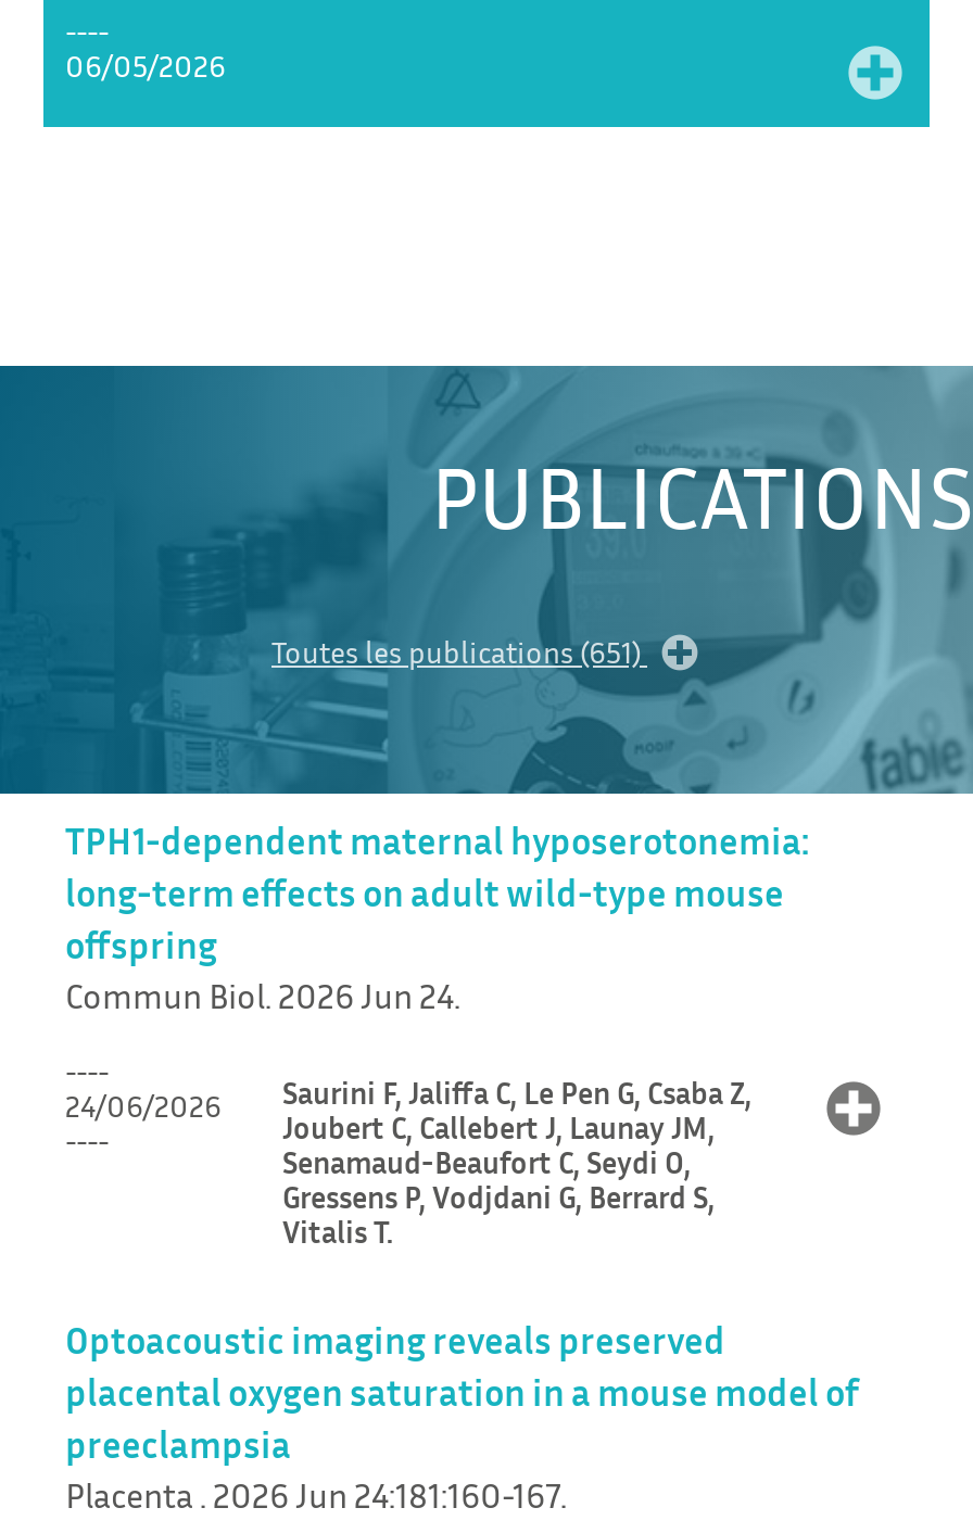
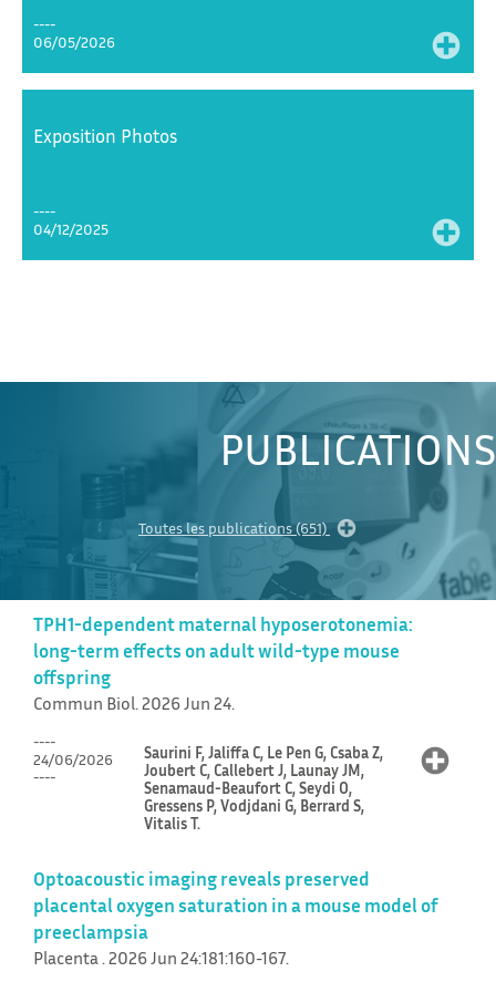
+ Exposition Photos

+ 04/12/2025
